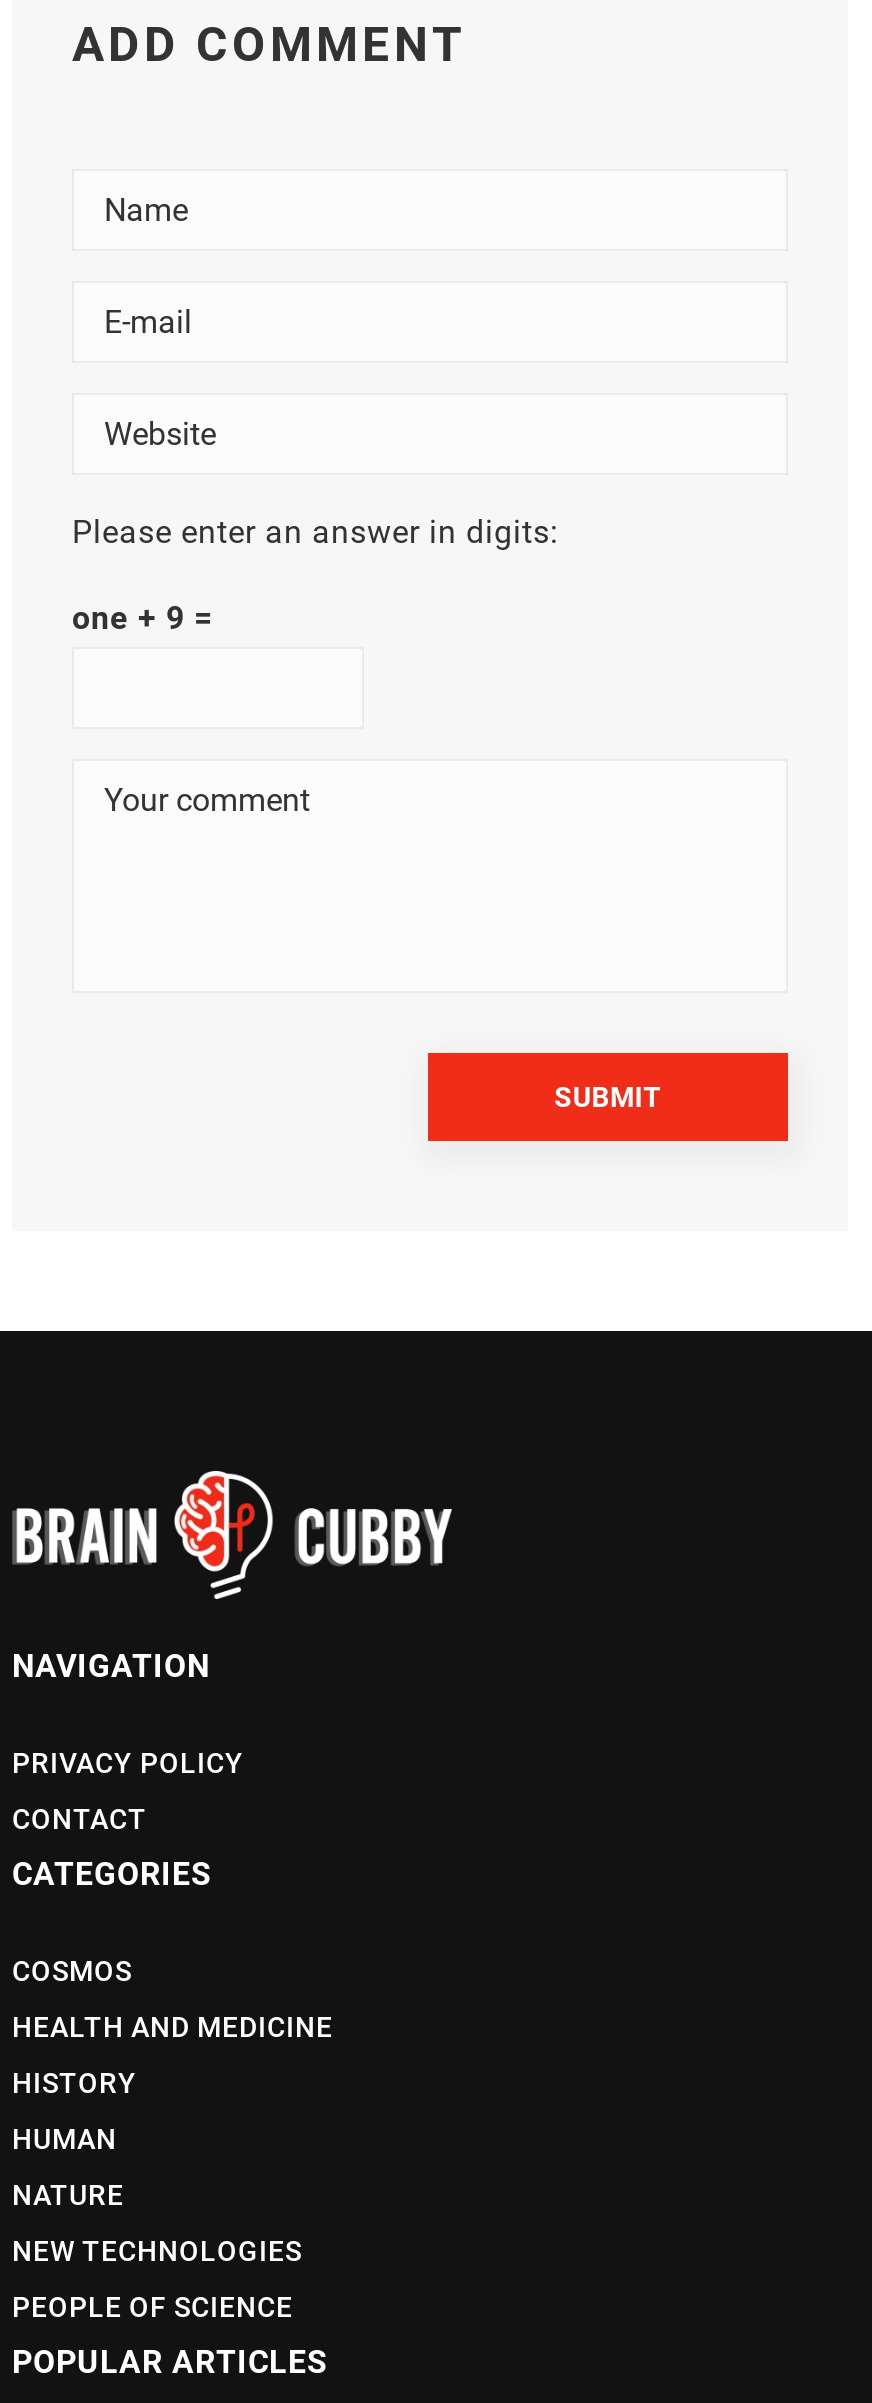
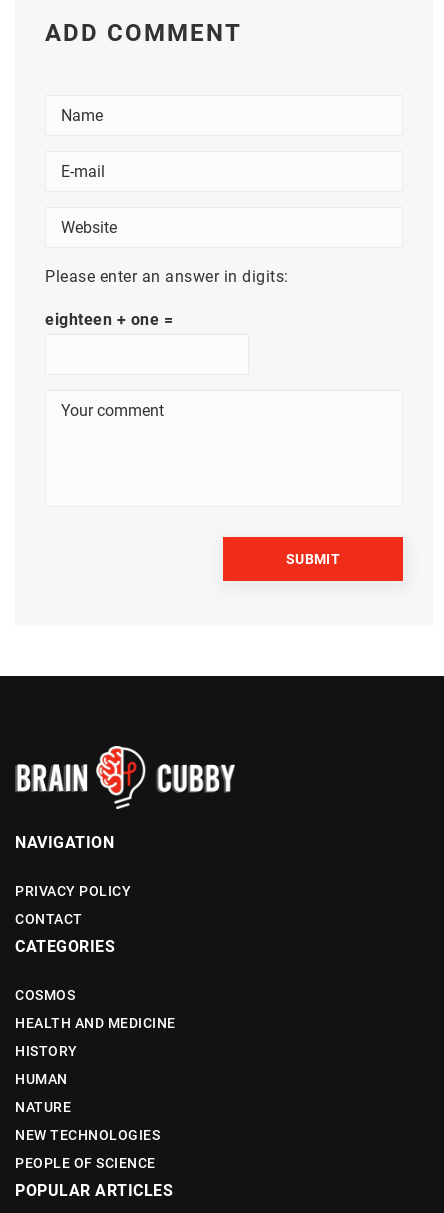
- one + 9 =
+ eighteen + one =
